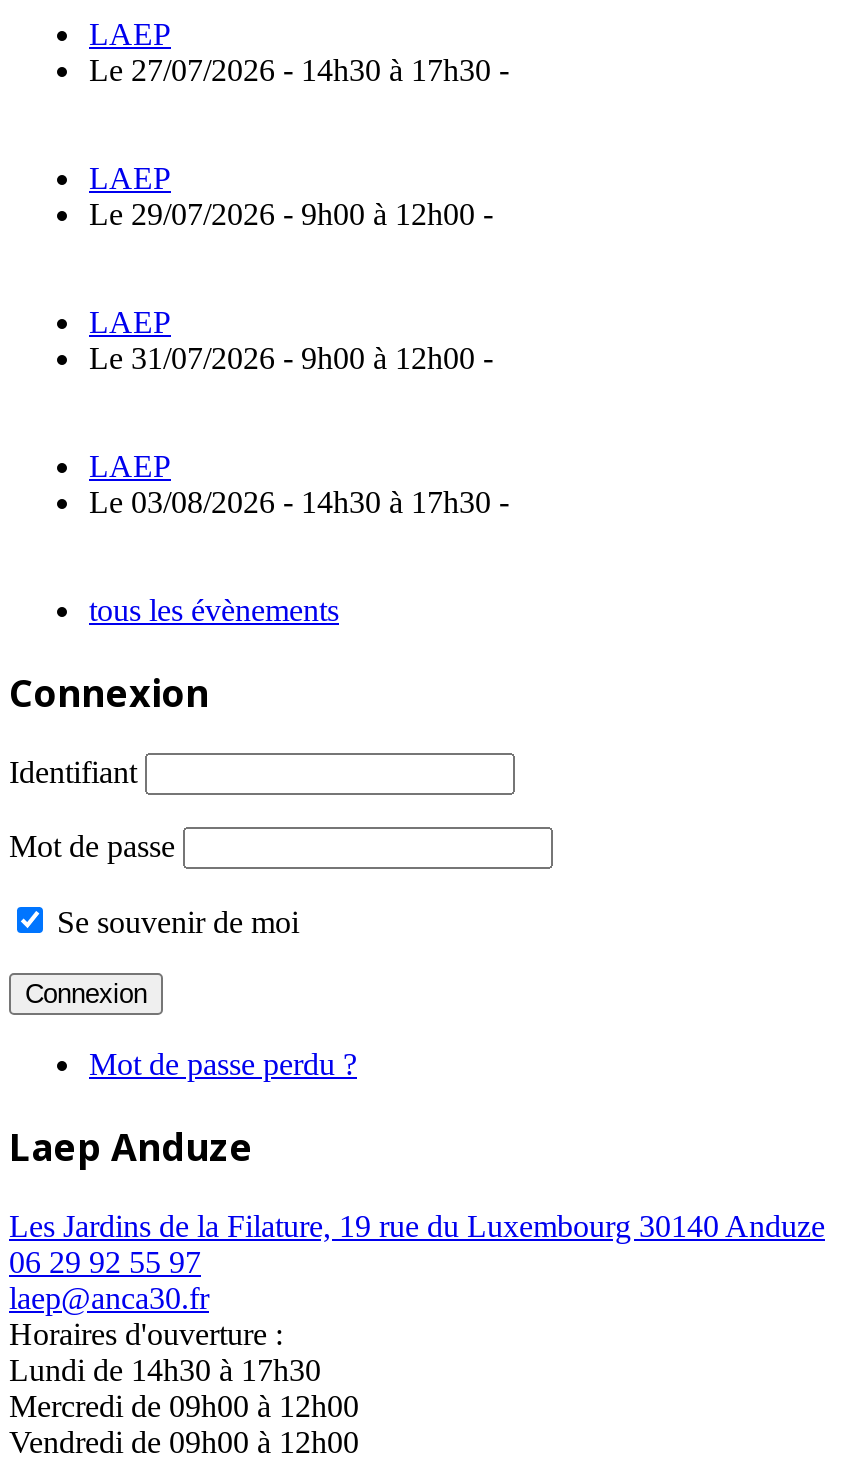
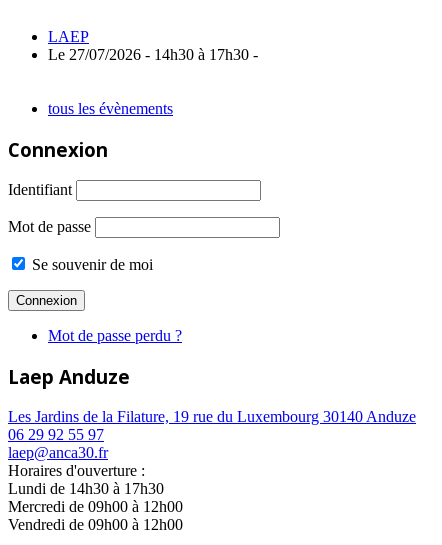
- LAEP
- Le 29/07/2026 - 9h00 à 12h00 -
- LAEP
- Le 31/07/2026 - 9h00 à 12h00 -
- LAEP
- Le 03/08/2026 - 14h30 à 17h30 -
